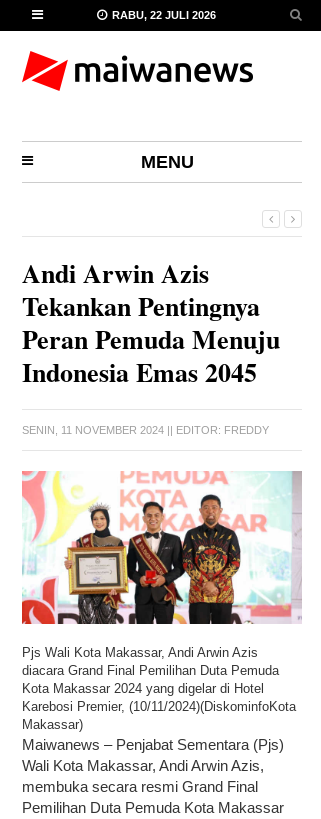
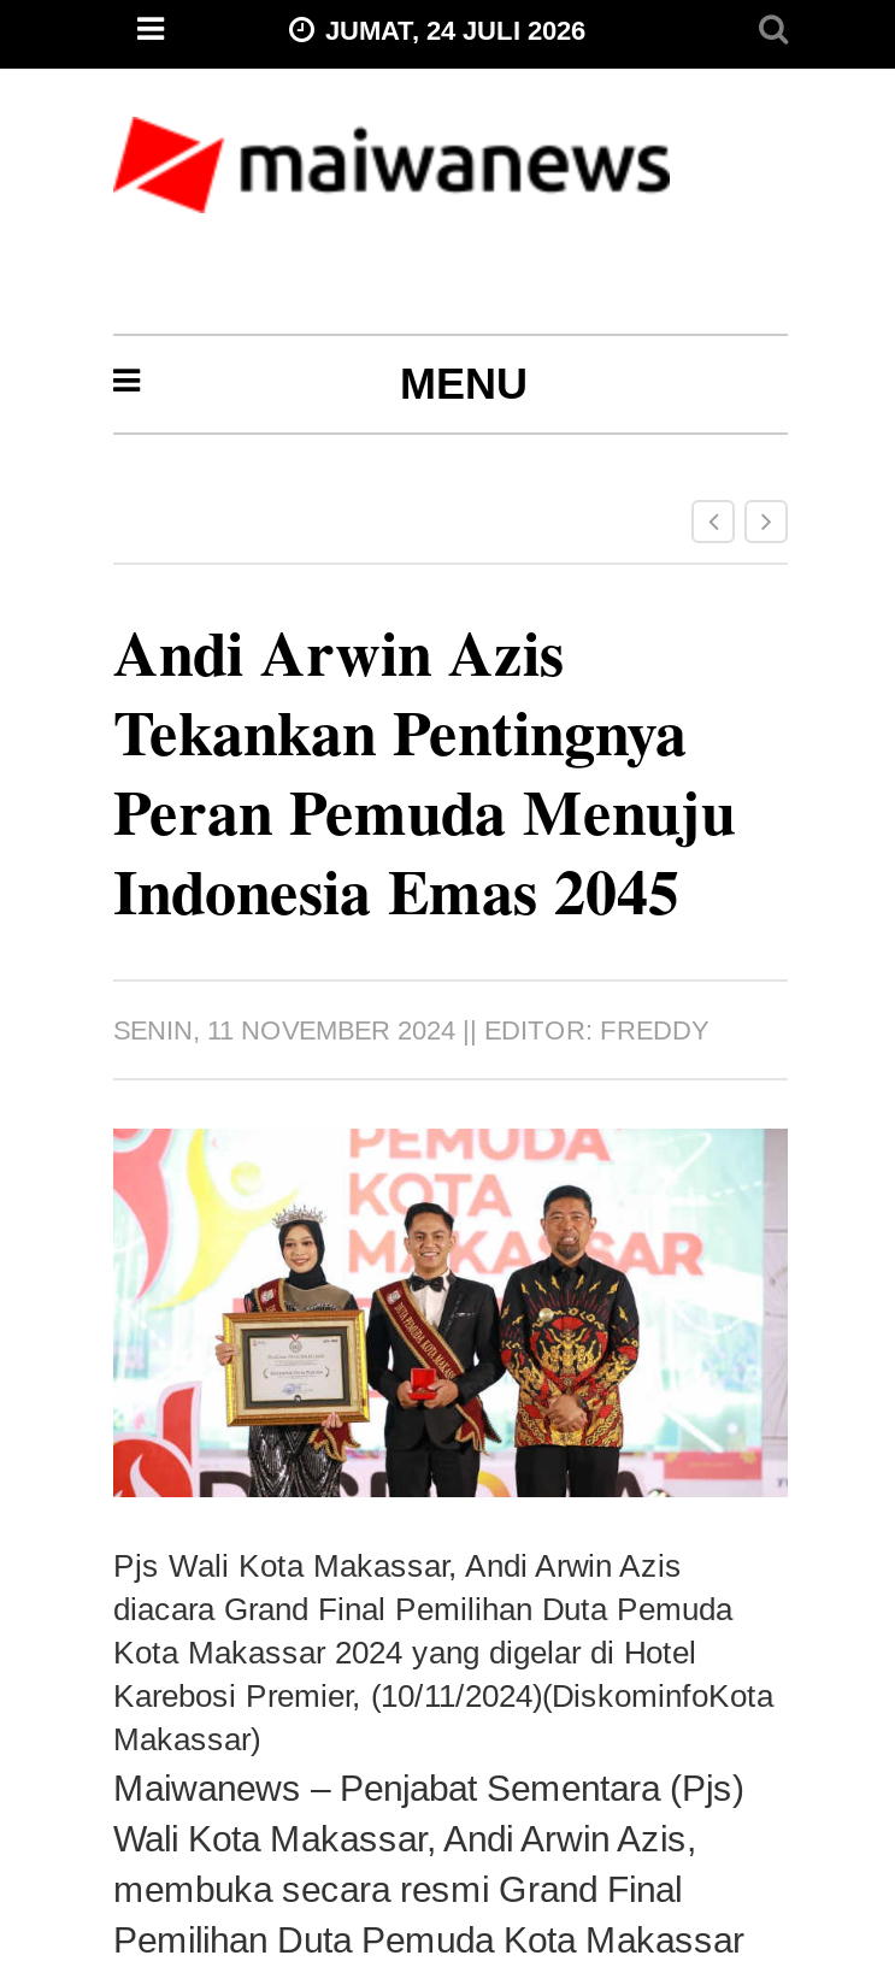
- RABU, 22 JULI 2026
+ JUMAT, 24 JULI 2026
